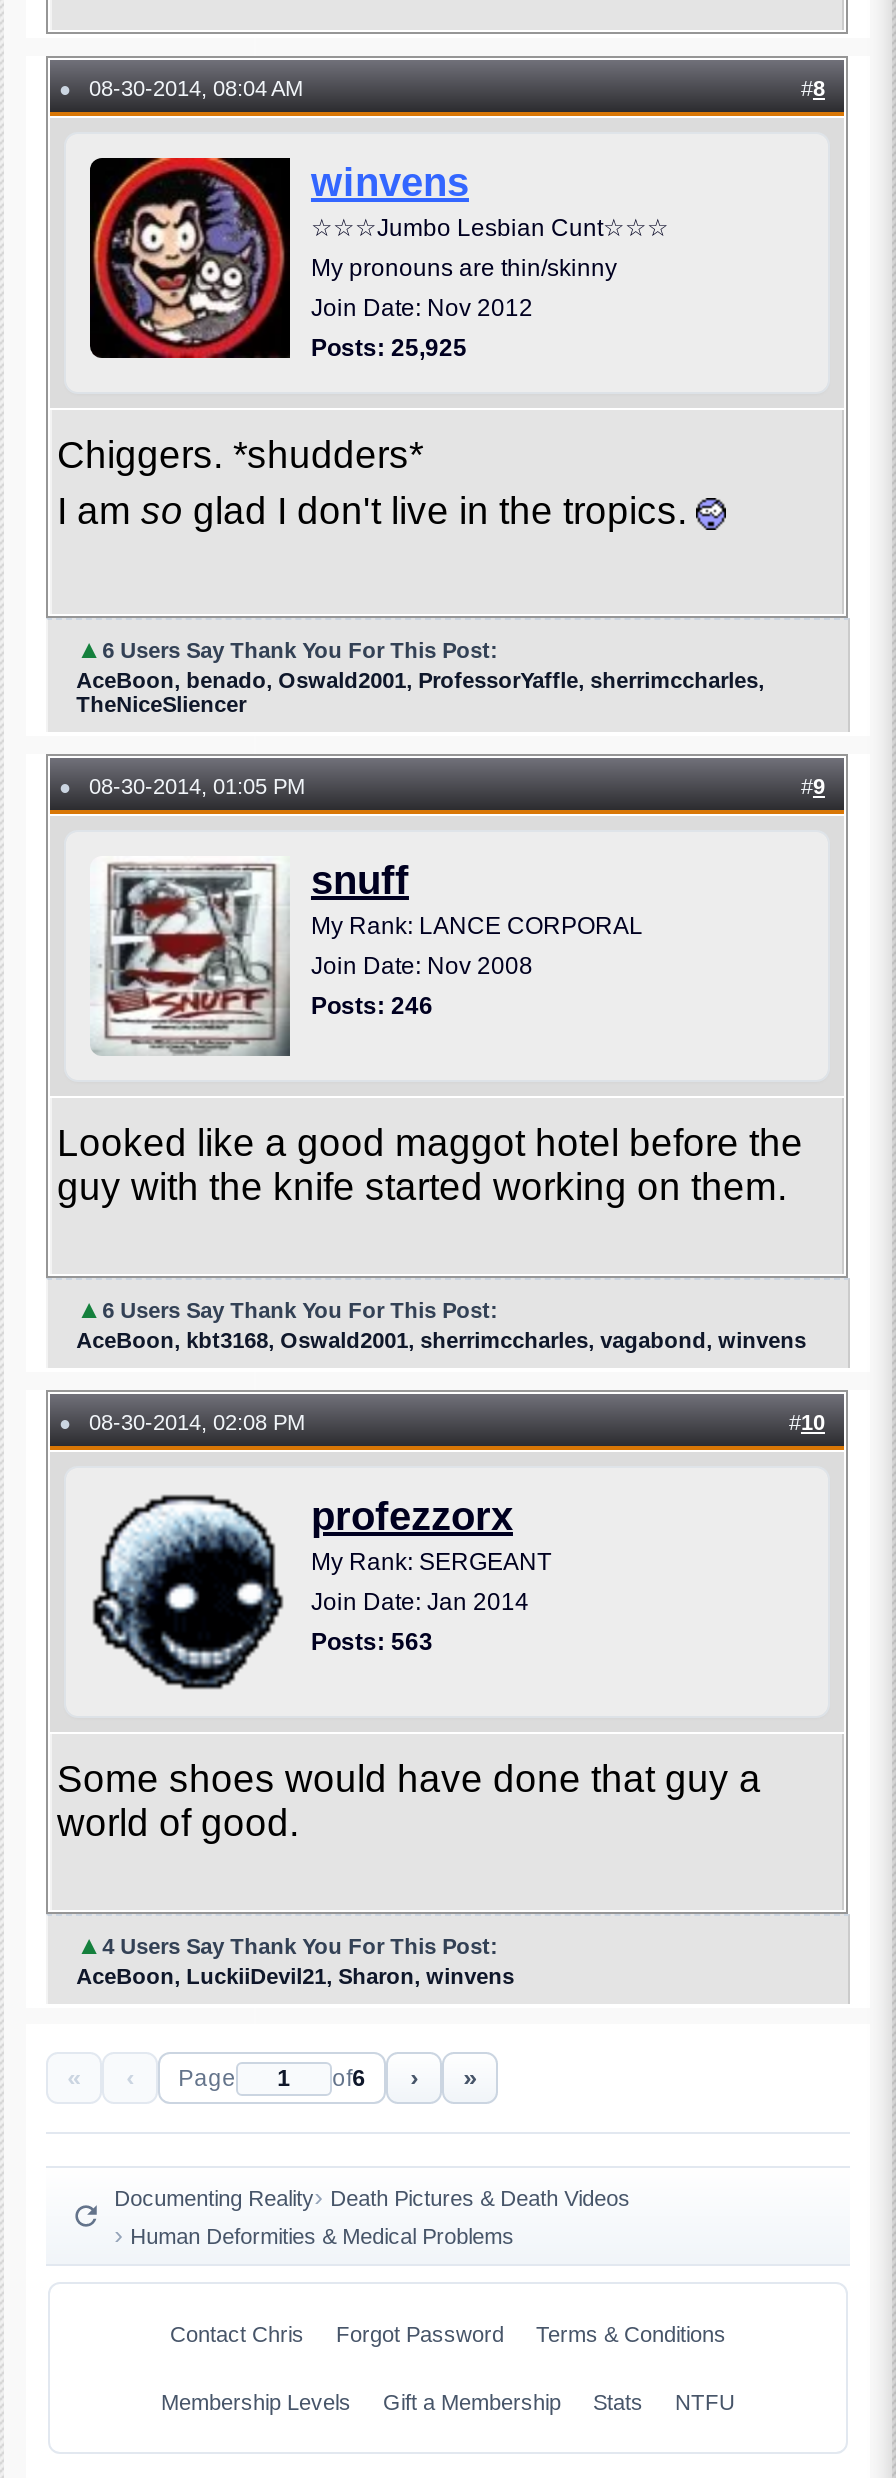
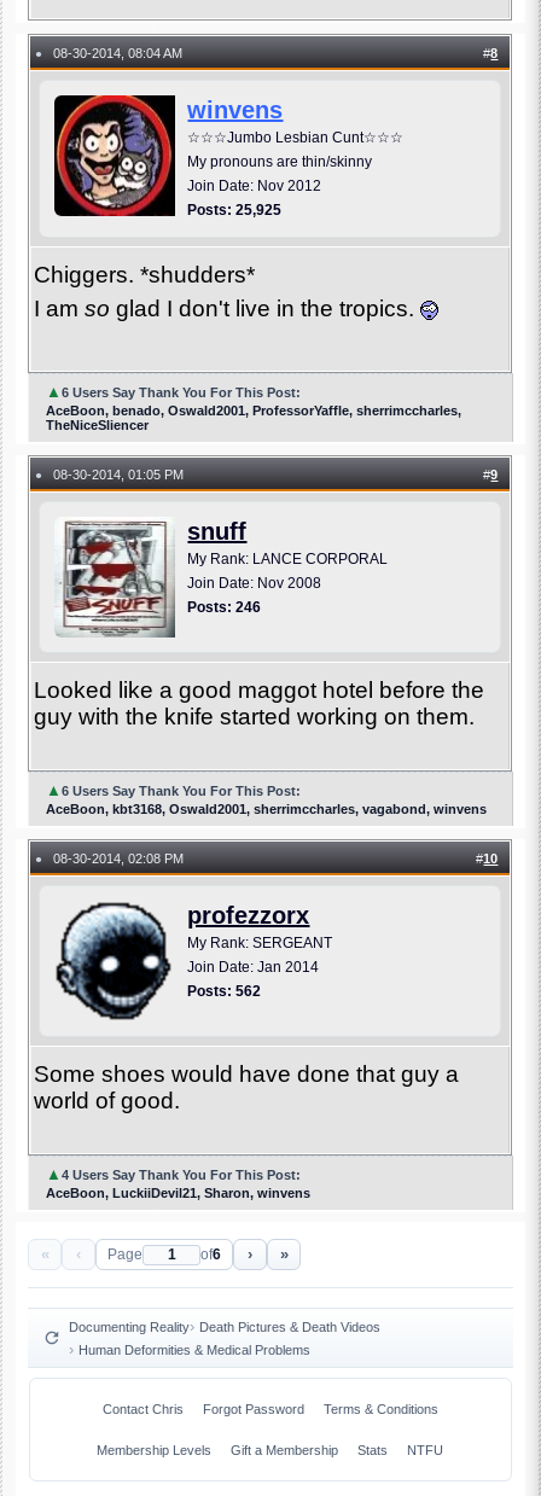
- Posts: 563
+ Posts: 562
